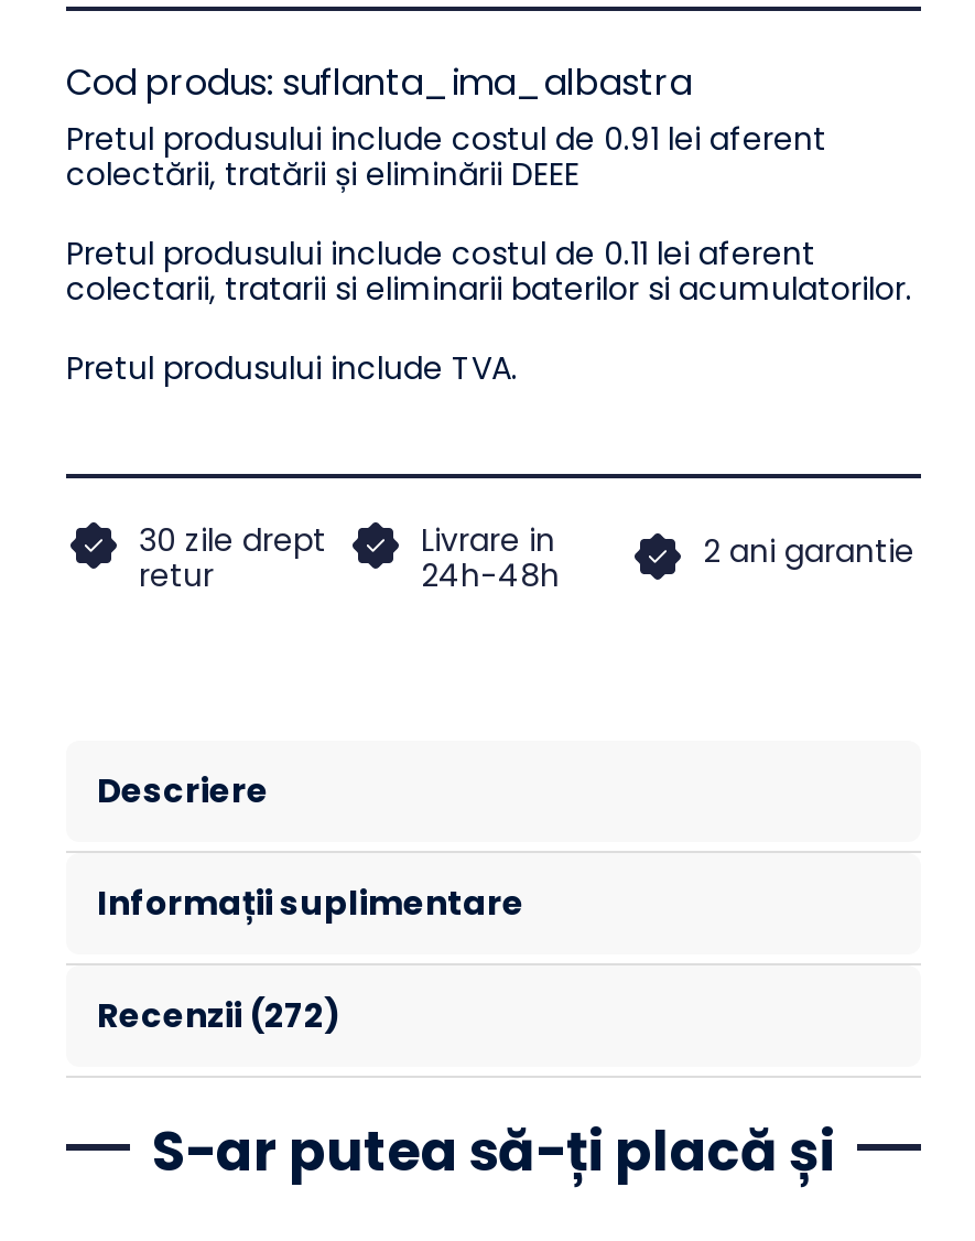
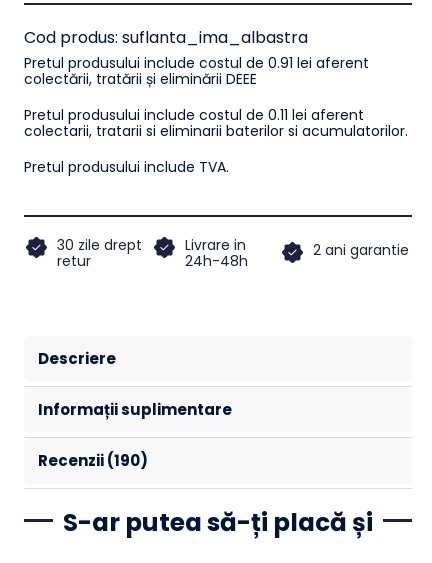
- Recenzii (272)
+ Recenzii (190)
